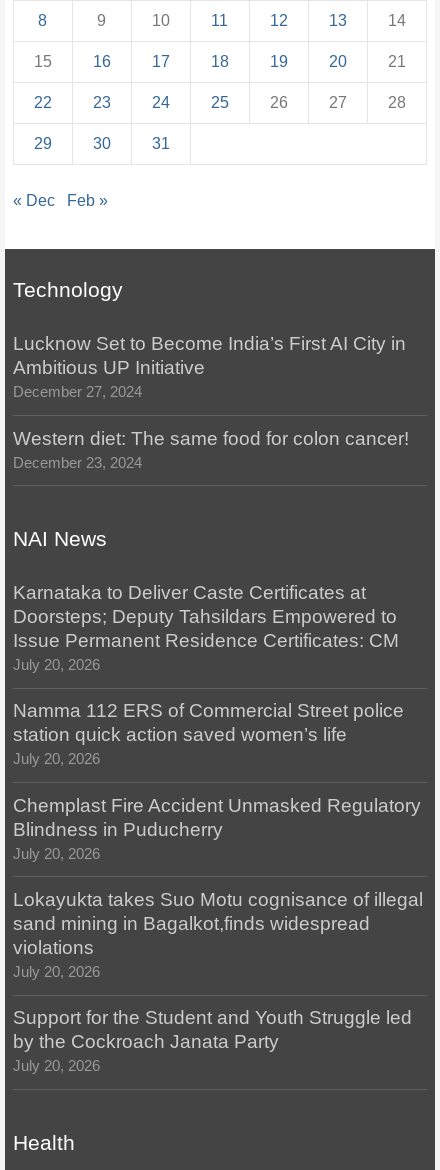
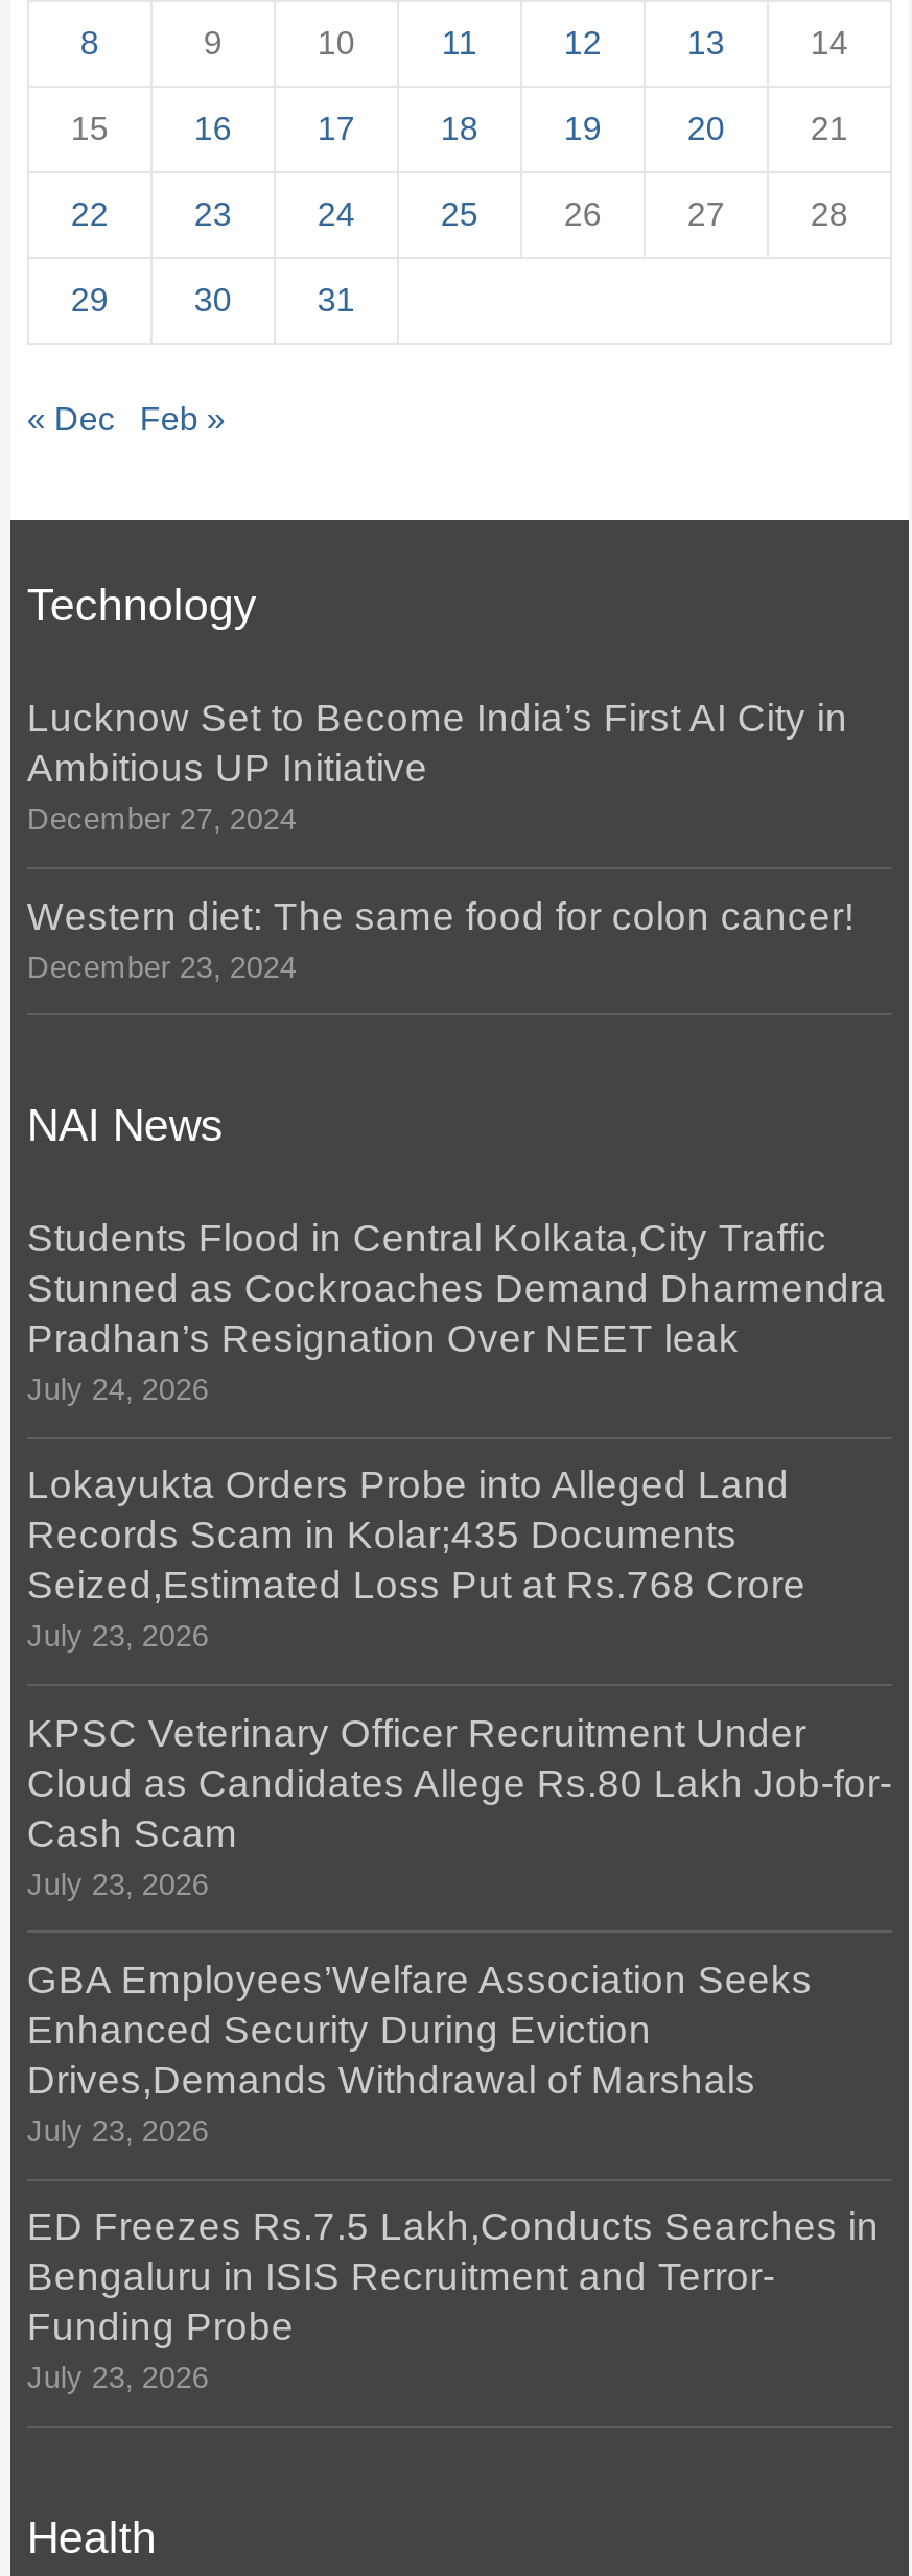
- Karnataka to Deliver Caste Certificates at
- Doorsteps; Deputy Tahsildars Empowered to
- Issue Permanent Residence Certificates: CM
- July 20, 2026
+ Students Flood in Central Kolkata,City Traffic
+ Stunned as Cockroaches Demand Dharmendra
+ Pradhan’s Resignation Over NEET leak
+ July 24, 2026

- Namma 112 ERS of Commercial Street police
- station quick action saved women’s life
- July 20, 2026
+ Lokayukta Orders Probe into Alleged Land
+ Records Scam in Kolar;435 Documents
+ Seized,Estimated Loss Put at Rs.768 Crore
+ July 23, 2026

- Chemplast Fire Accident Unmasked Regulatory
- Blindness in Puducherry
- July 20, 2026
+ KPSC Veterinary Officer Recruitment Under
+ Cloud as Candidates Allege Rs.80 Lakh Job-for-
+ Cash Scam
+ July 23, 2026

- Lokayukta takes Suo Motu cognisance of illegal
- sand mining in Bagalkot,finds widespread
- violations
- July 20, 2026
+ GBA Employees’Welfare Association Seeks
+ Enhanced Security During Eviction
+ Drives,Demands Withdrawal of Marshals
+ July 23, 2026

- Support for the Student and Youth Struggle led
- by the Cockroach Janata Party
- July 20, 2026
+ ED Freezes Rs.7.5 Lakh,Conducts Searches in
+ Bengaluru in ISIS Recruitment and Terror-
+ Funding Probe
+ July 23, 2026
